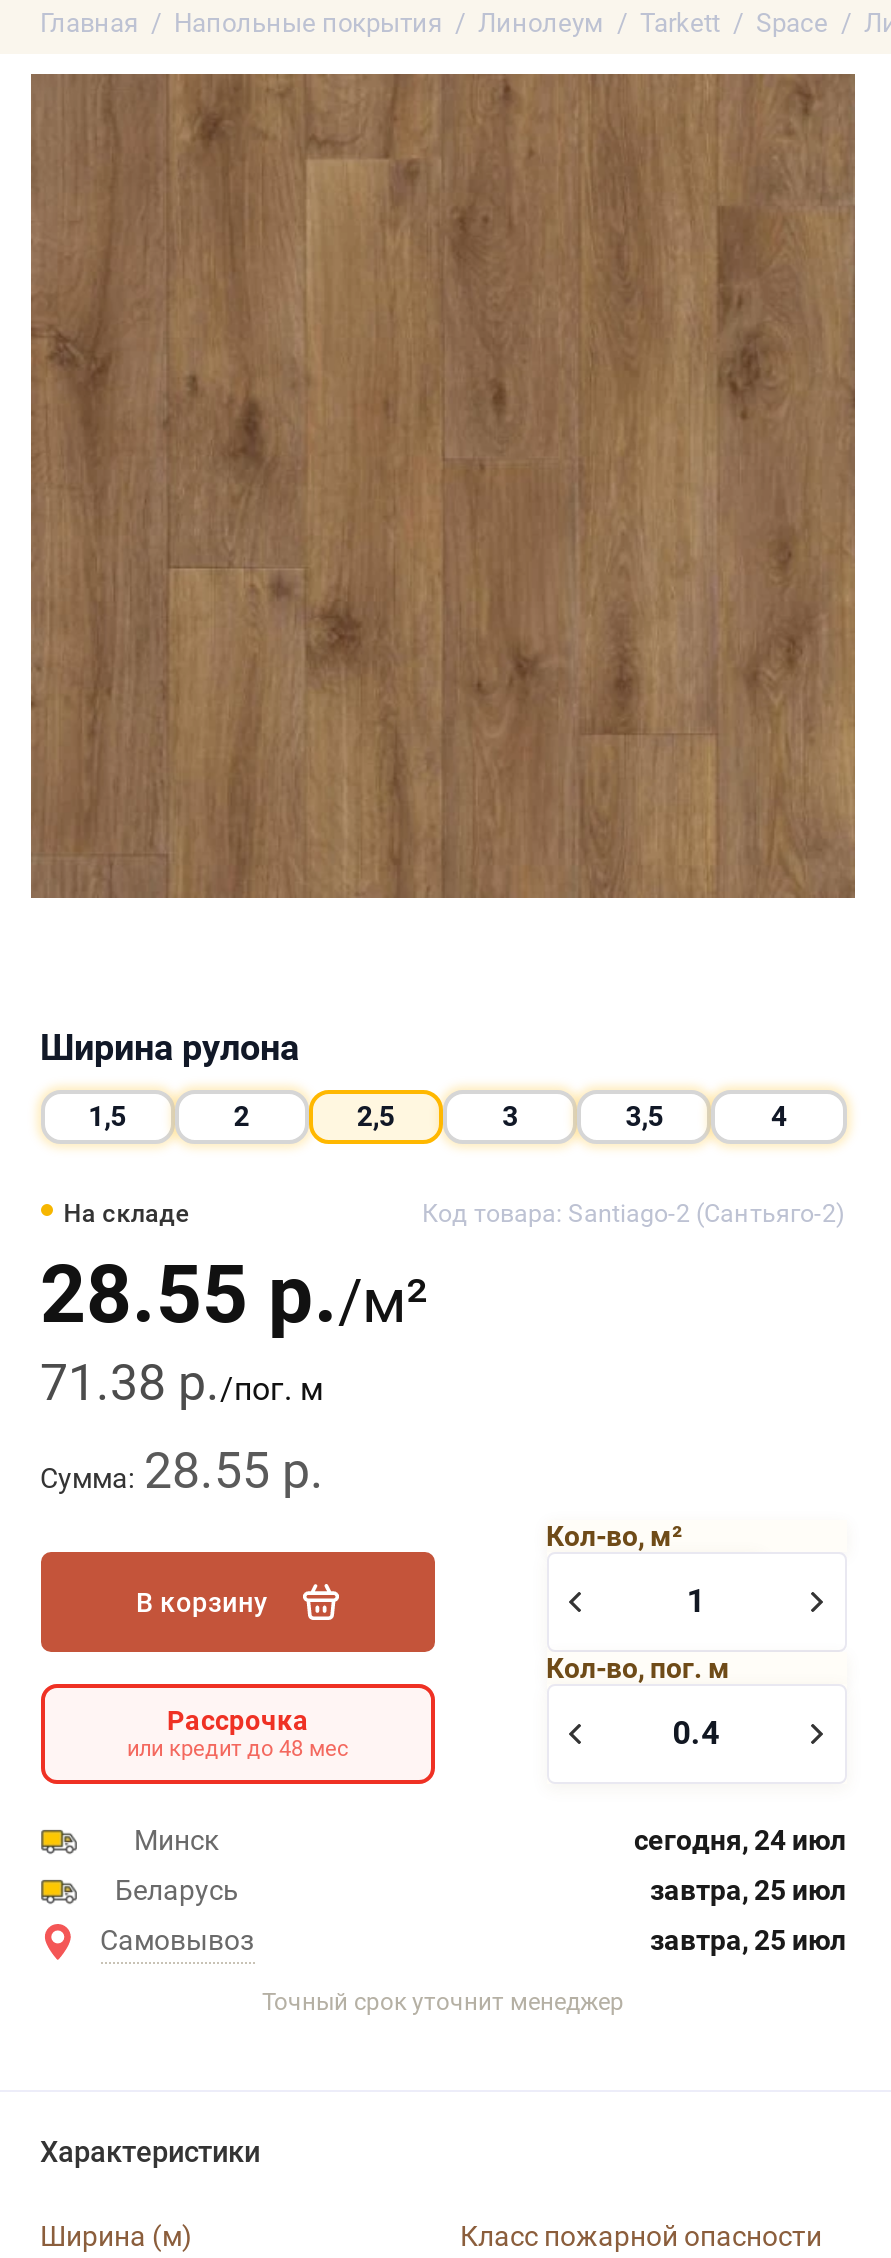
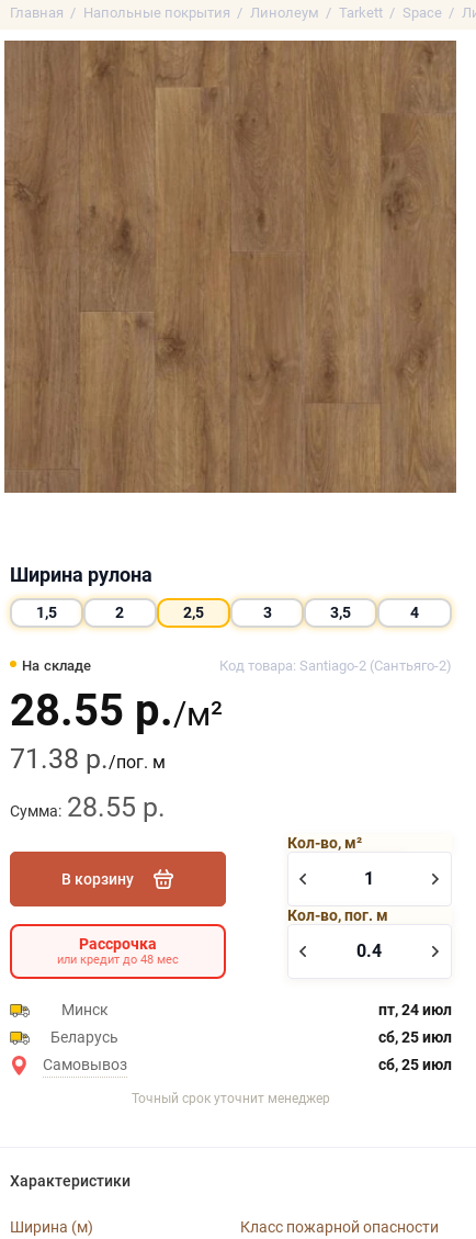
- сегодня, 24 июл
+ пт, 24 июл

- завтра, 25 июл
+ сб, 25 июл

- завтра, 25 июл
+ сб, 25 июл
